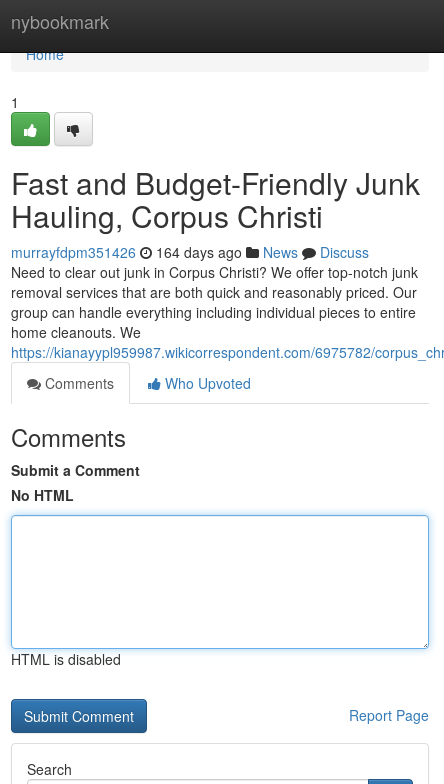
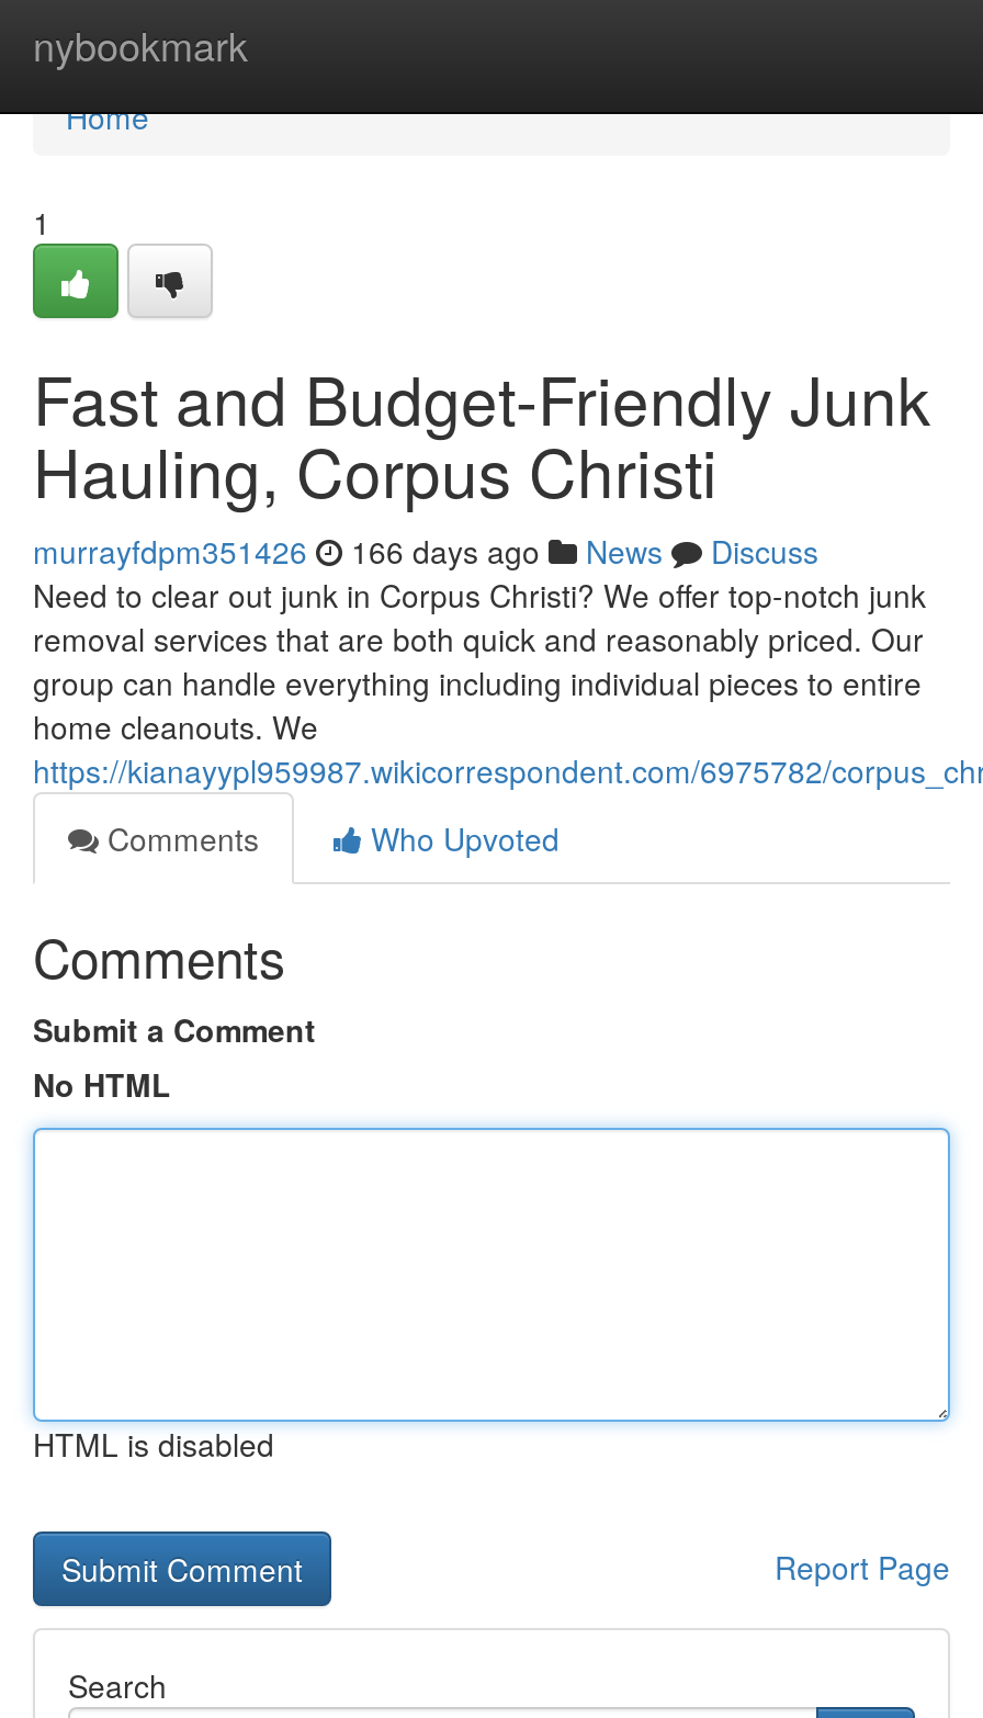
- murrayfdpm351426 164 days ago News Discuss
+ murrayfdpm351426 166 days ago News Discuss
